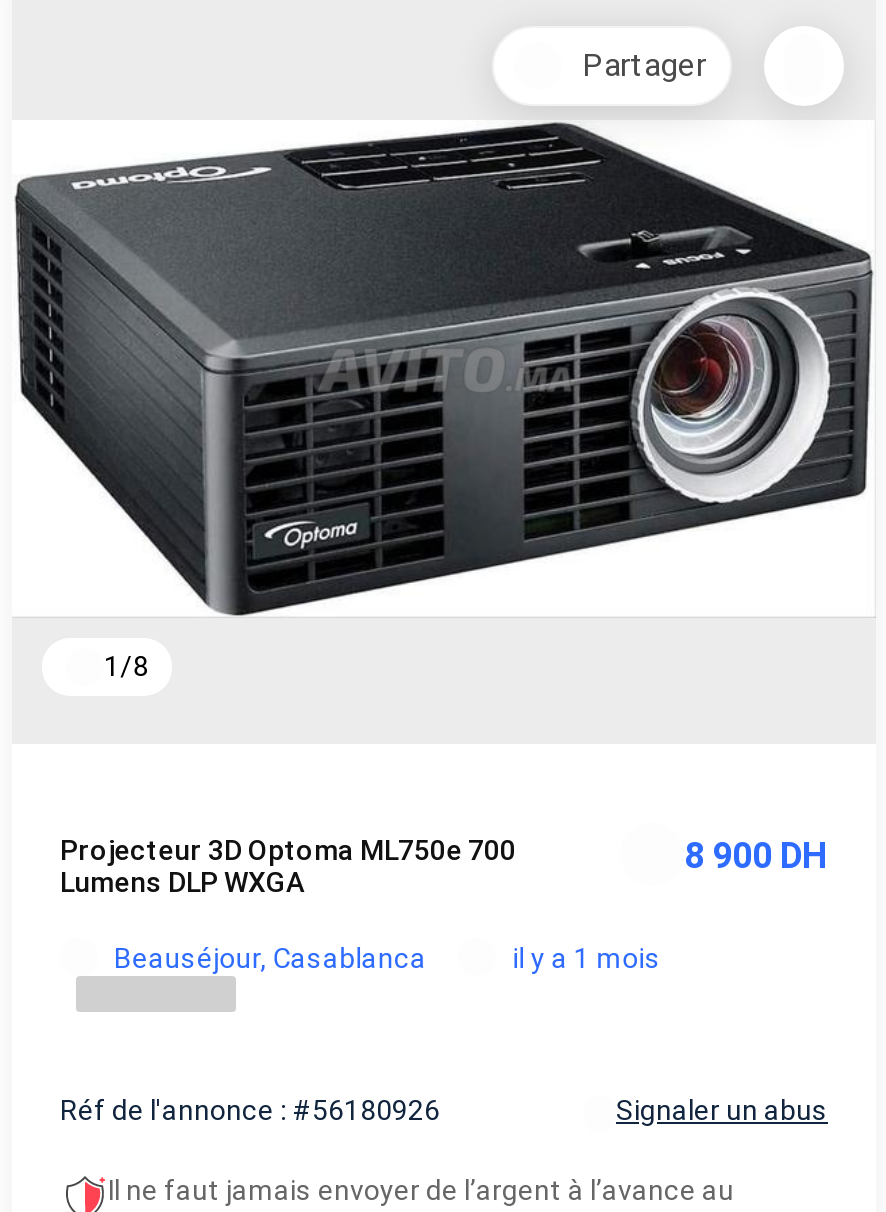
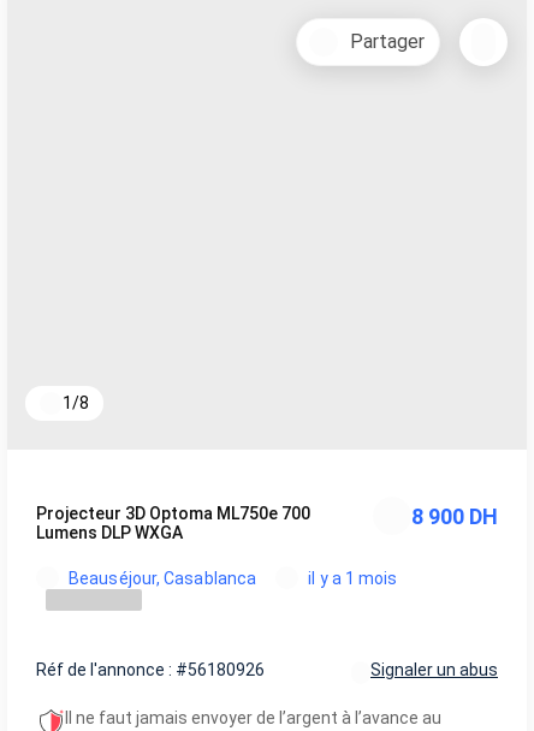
- [image]
